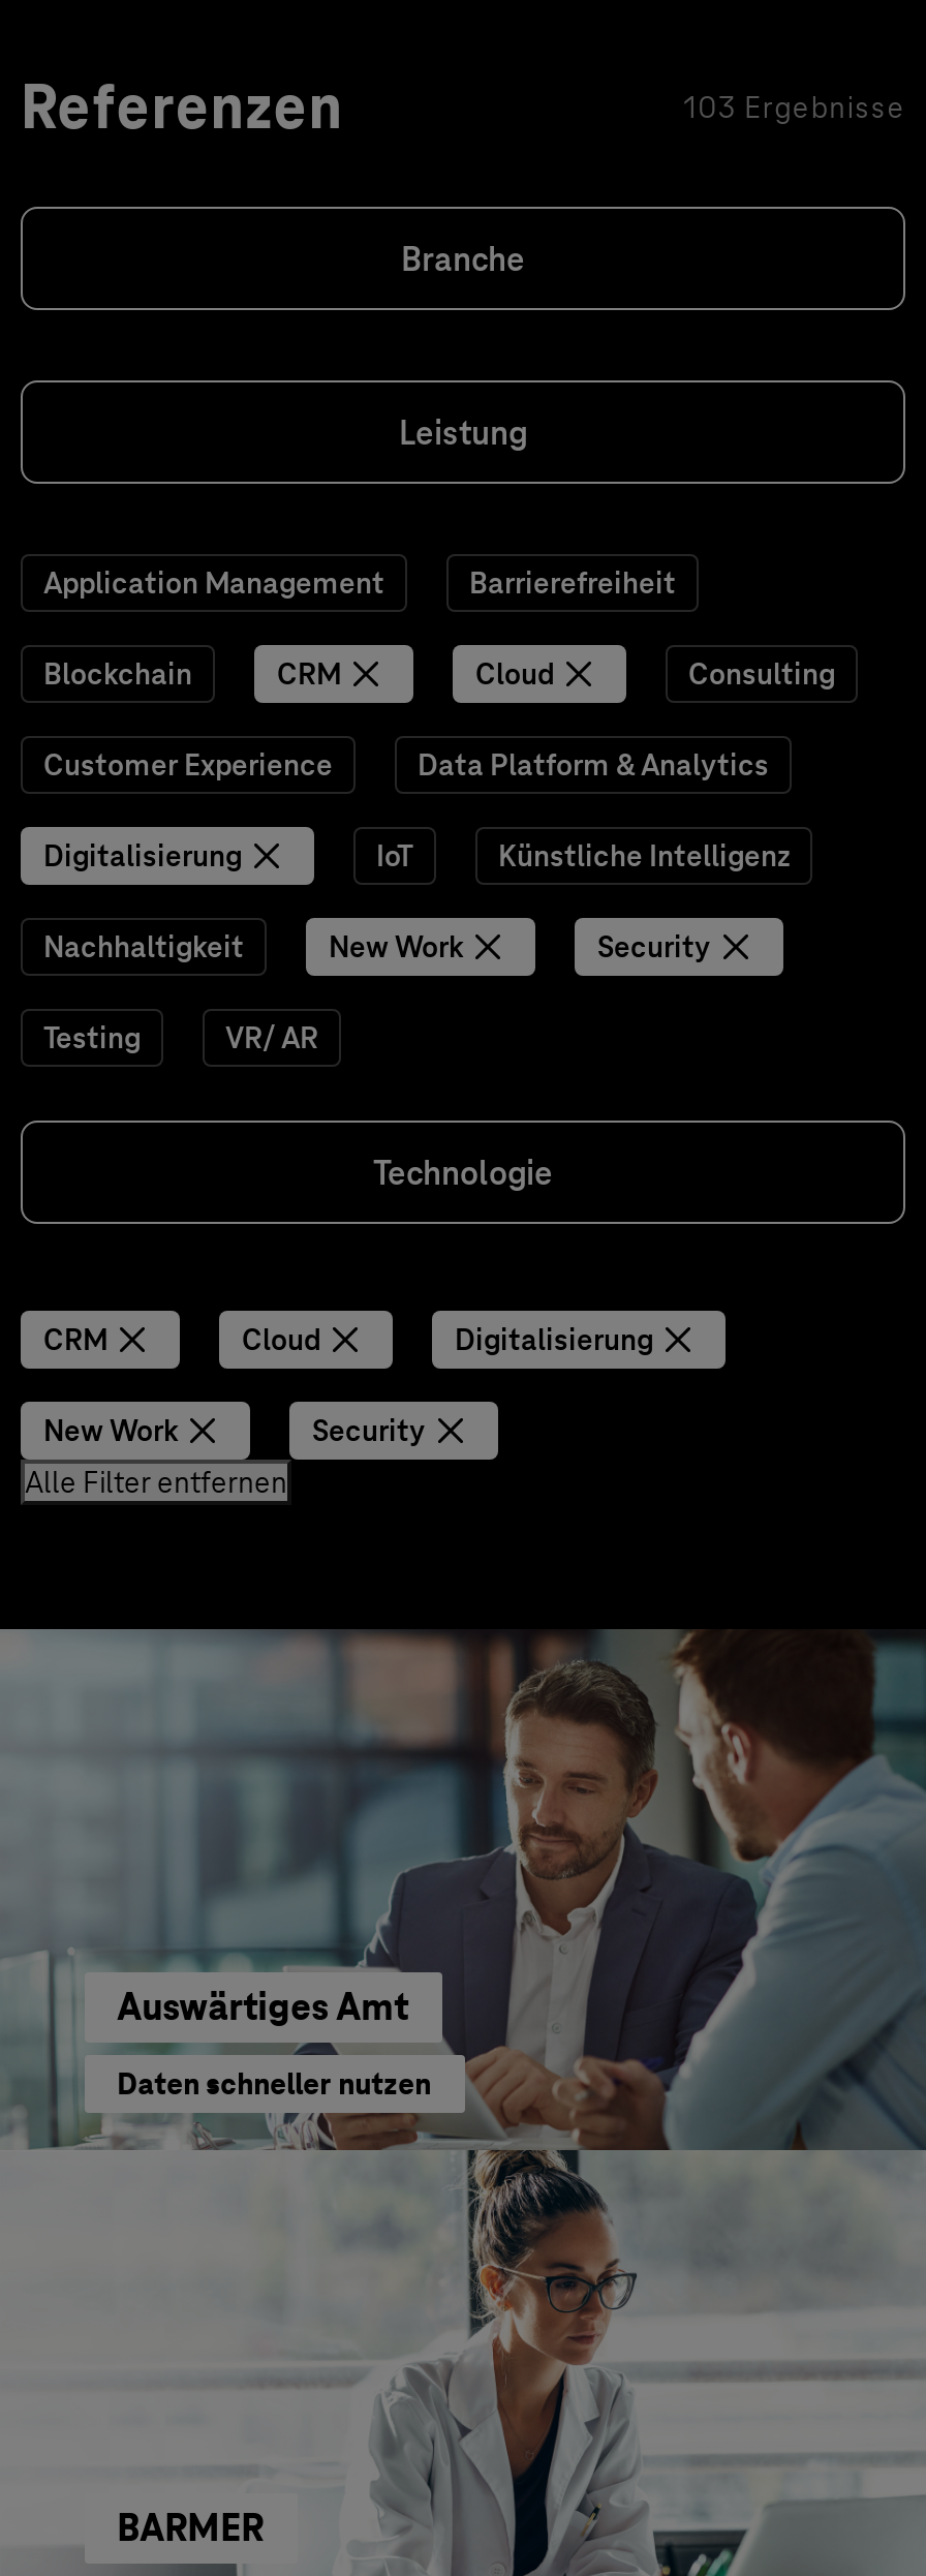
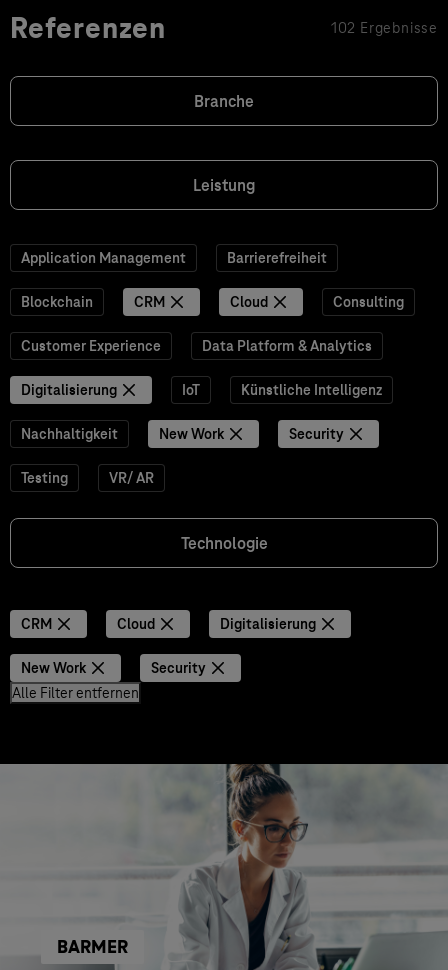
- 103 Ergebnisse
+ 102 Ergebnisse

- [image]
- Auswärtiges Amt
- Daten schneller nutzen
